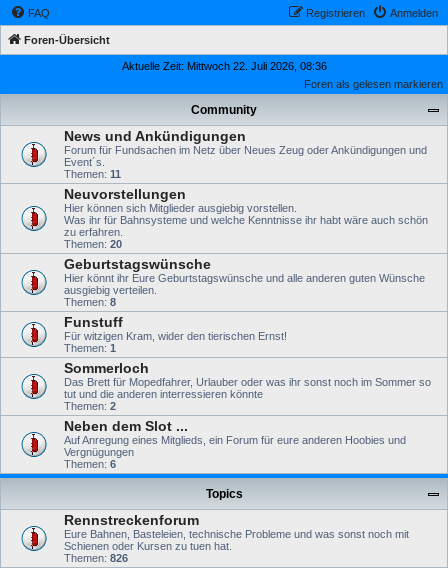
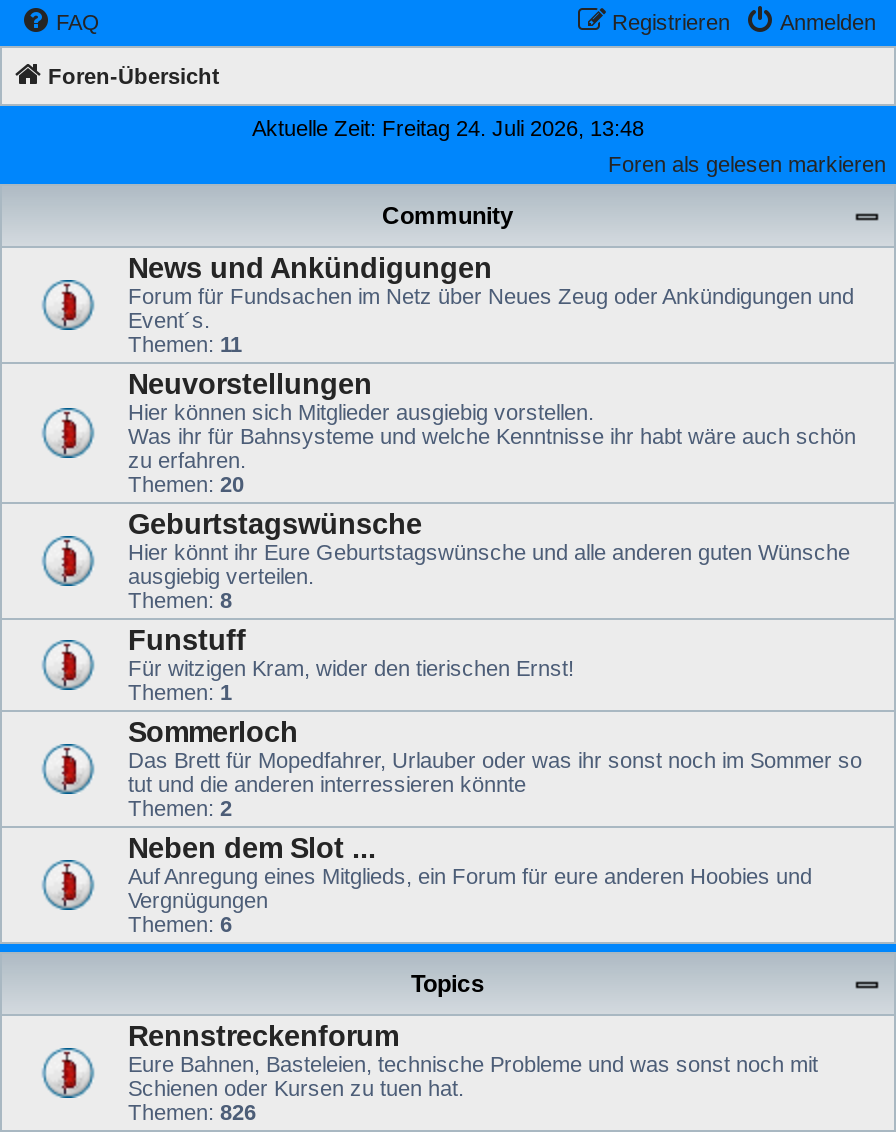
- Aktuelle Zeit: Mittwoch 22. Juli 2026, 08:36
+ Aktuelle Zeit: Freitag 24. Juli 2026, 13:48
